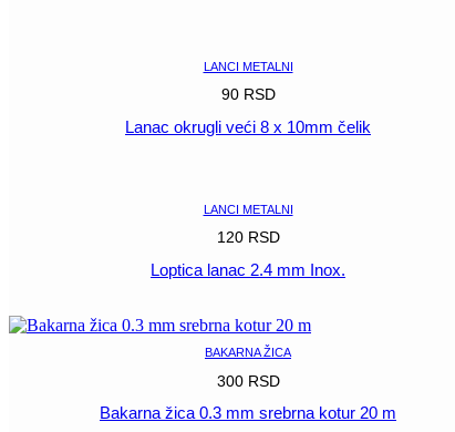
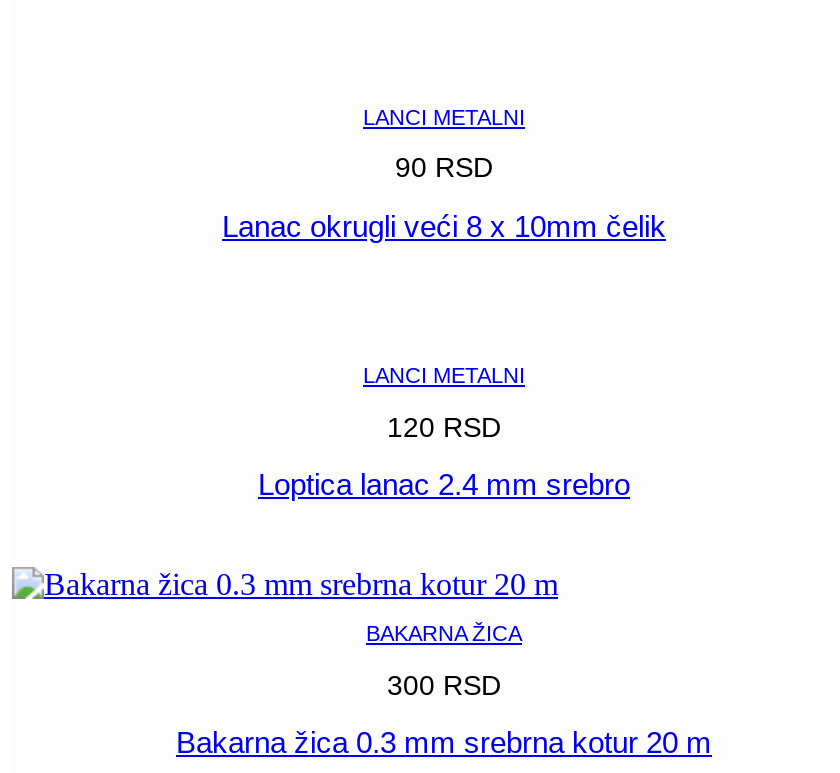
- Loptica lanac 2.4 mm Inox.
+ Loptica lanac 2.4 mm srebro
